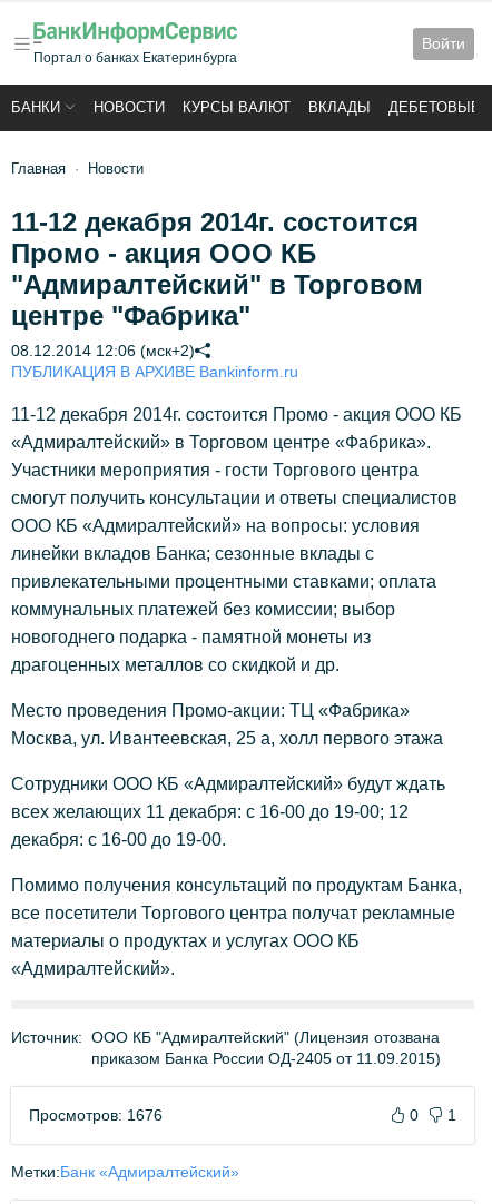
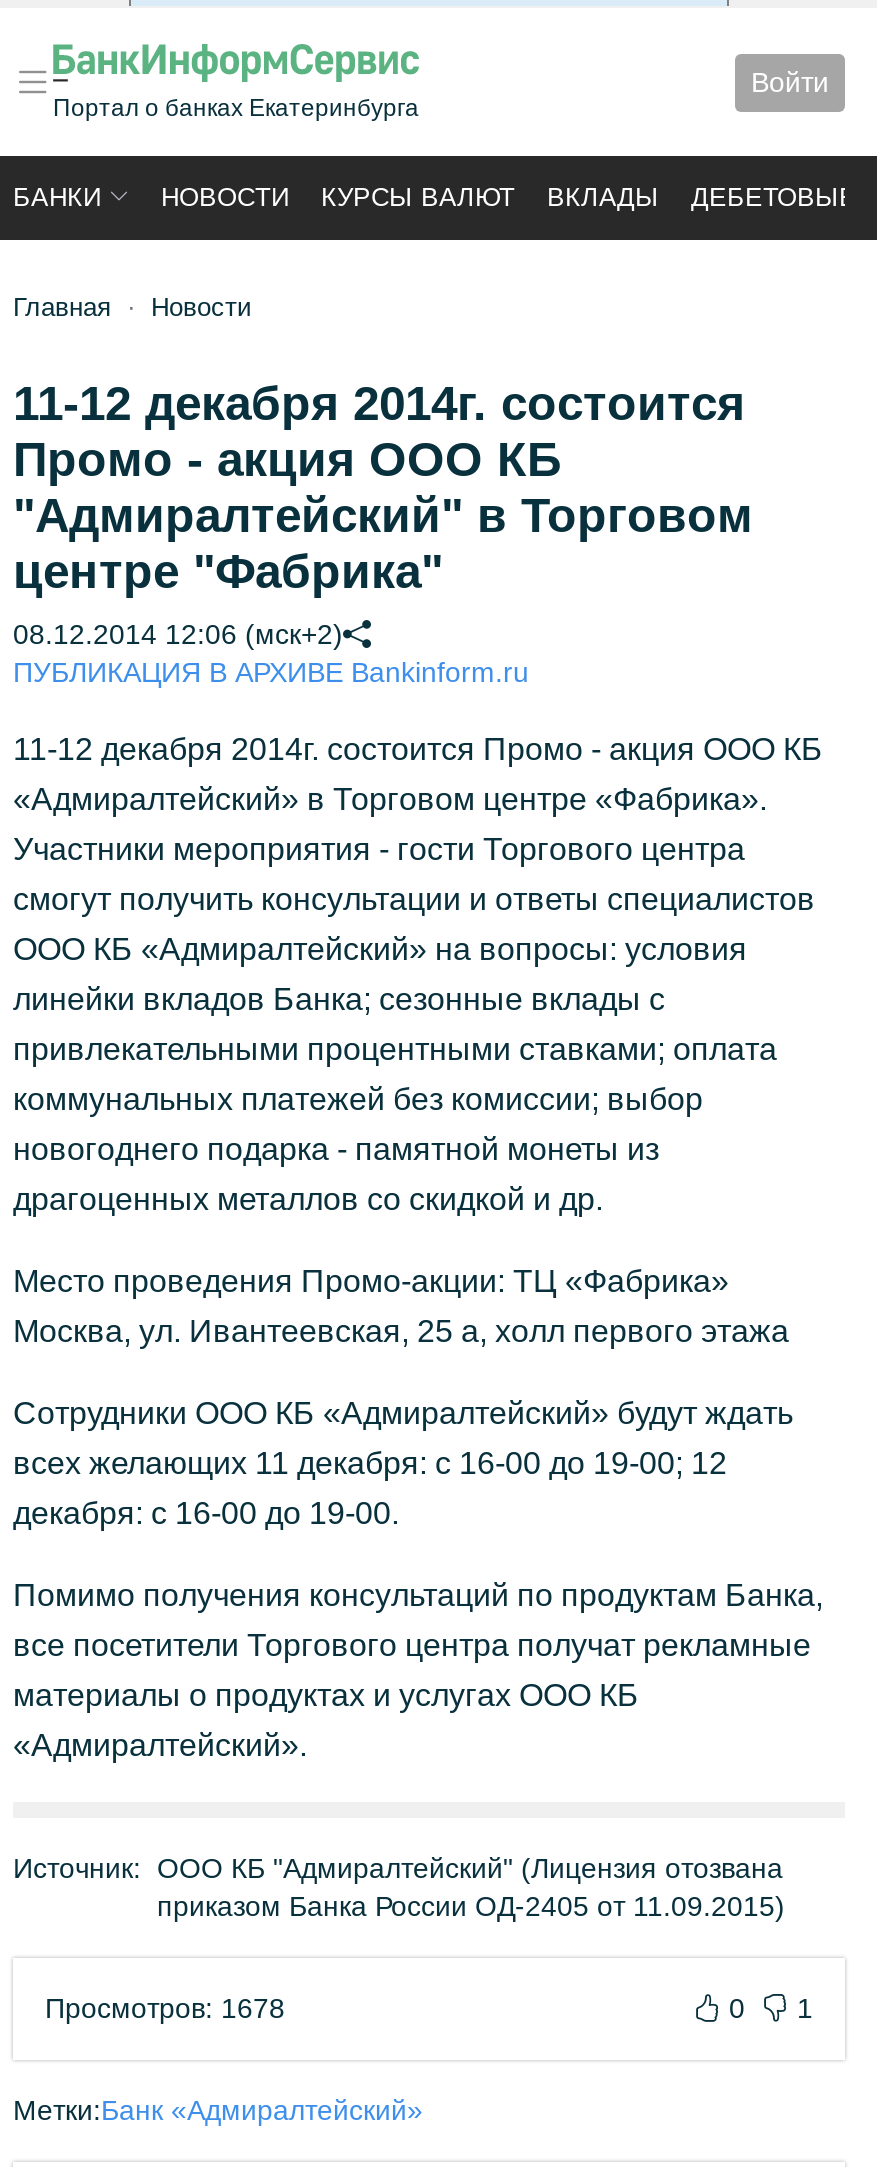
- Просмотров: 1676
+ Просмотров: 1678
